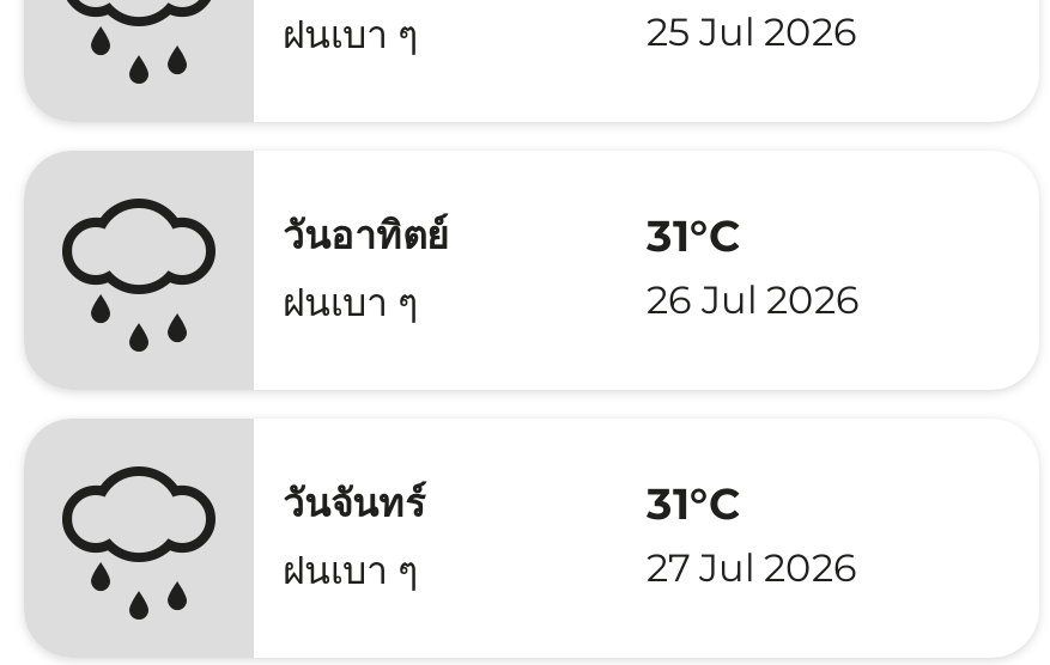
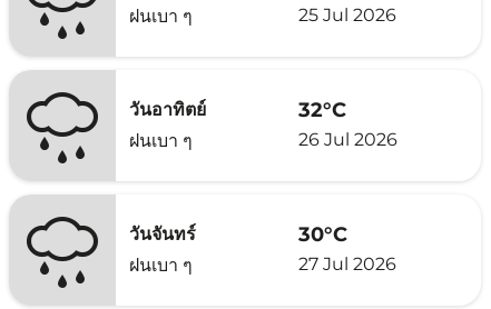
- 31°C
+ 32°C

- 31°C
+ 30°C
